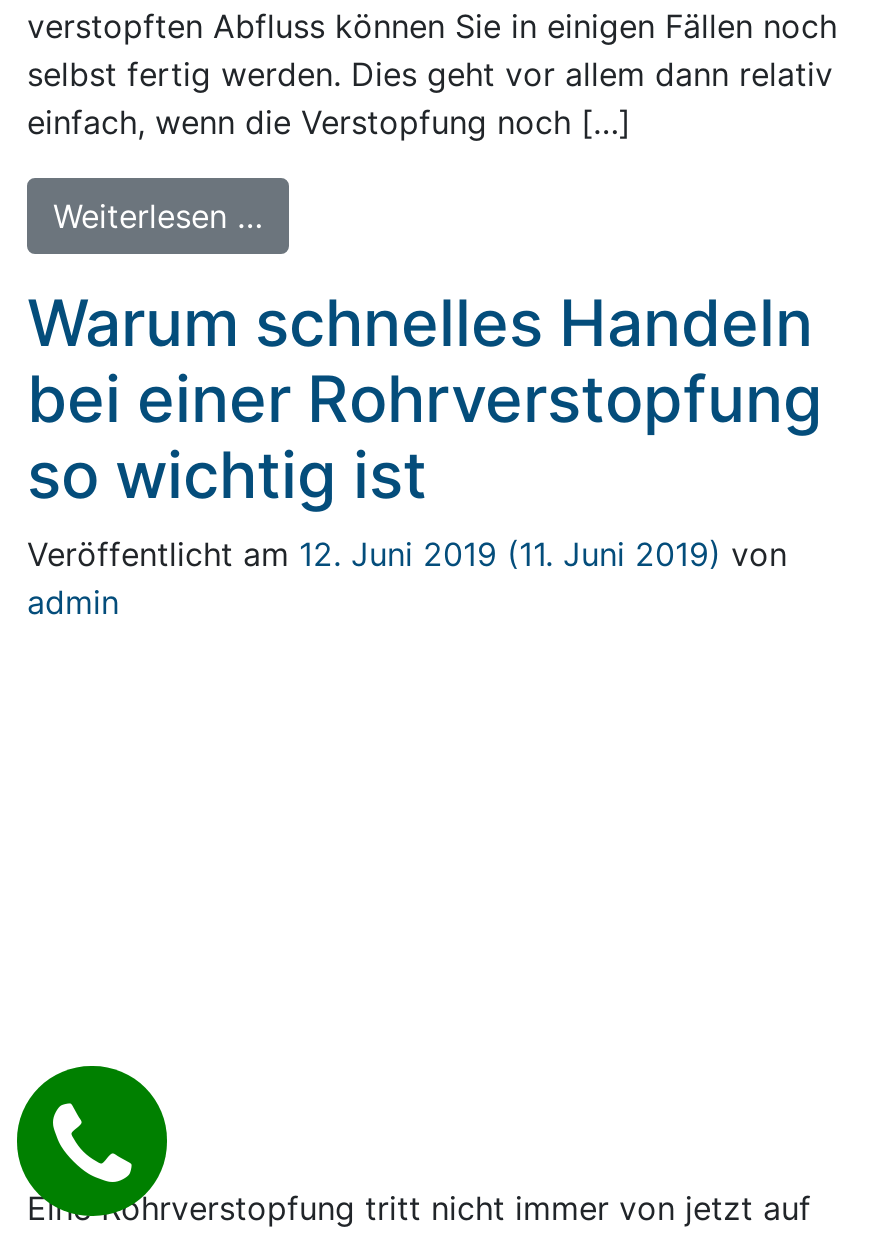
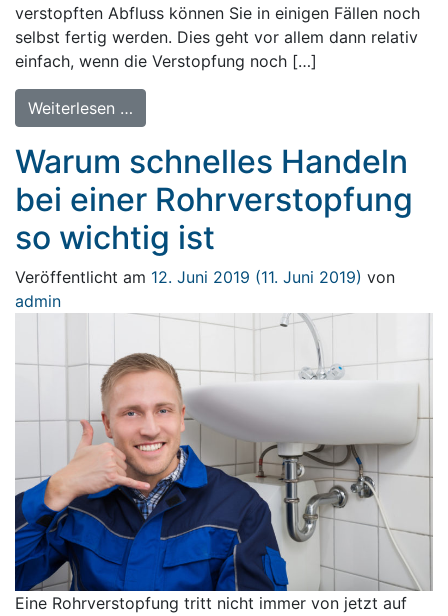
+ [image]
